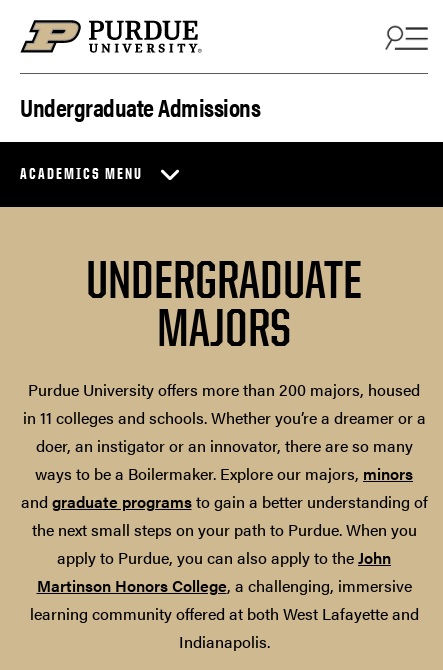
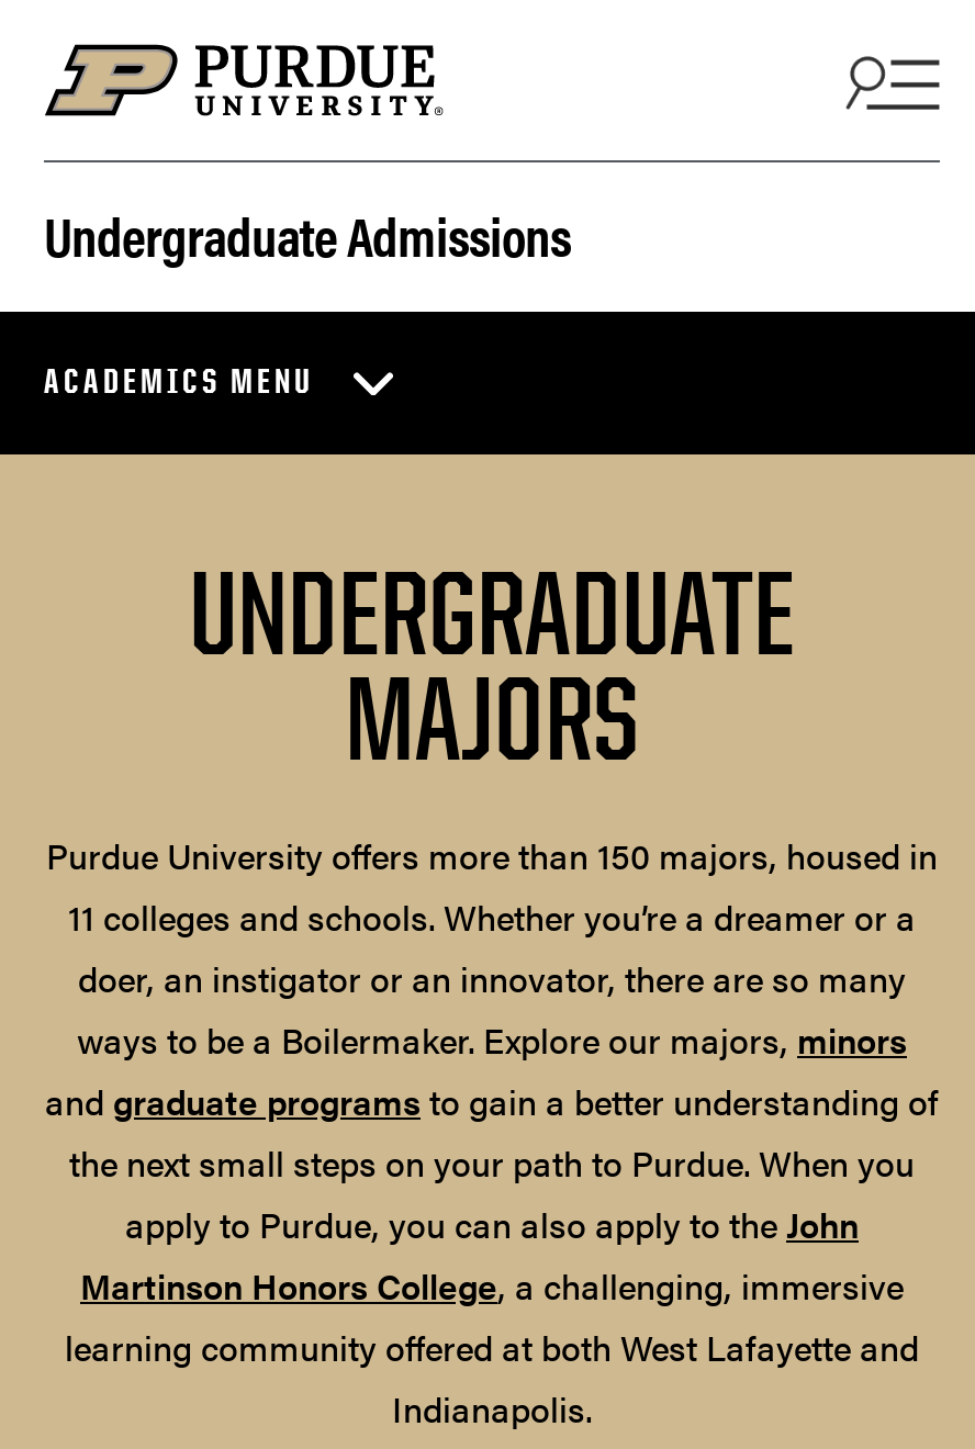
- Purdue University offers more than 200 majors, housed
- in 11 colleges and schools. Whether you’re a dreamer or a
+ Purdue University offers more than 150 majors, housed in
+ 11 colleges and schools. Whether you’re a dreamer or a
